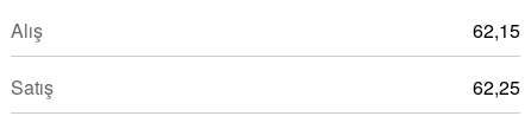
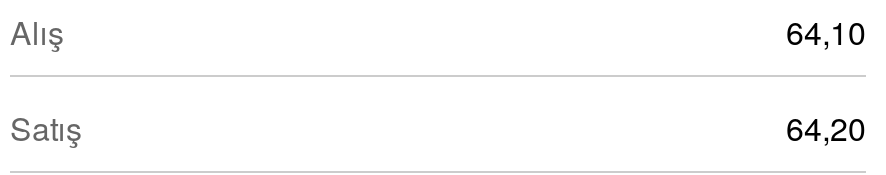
- 62,15
+ 64,10

- 62,25
+ 64,20
